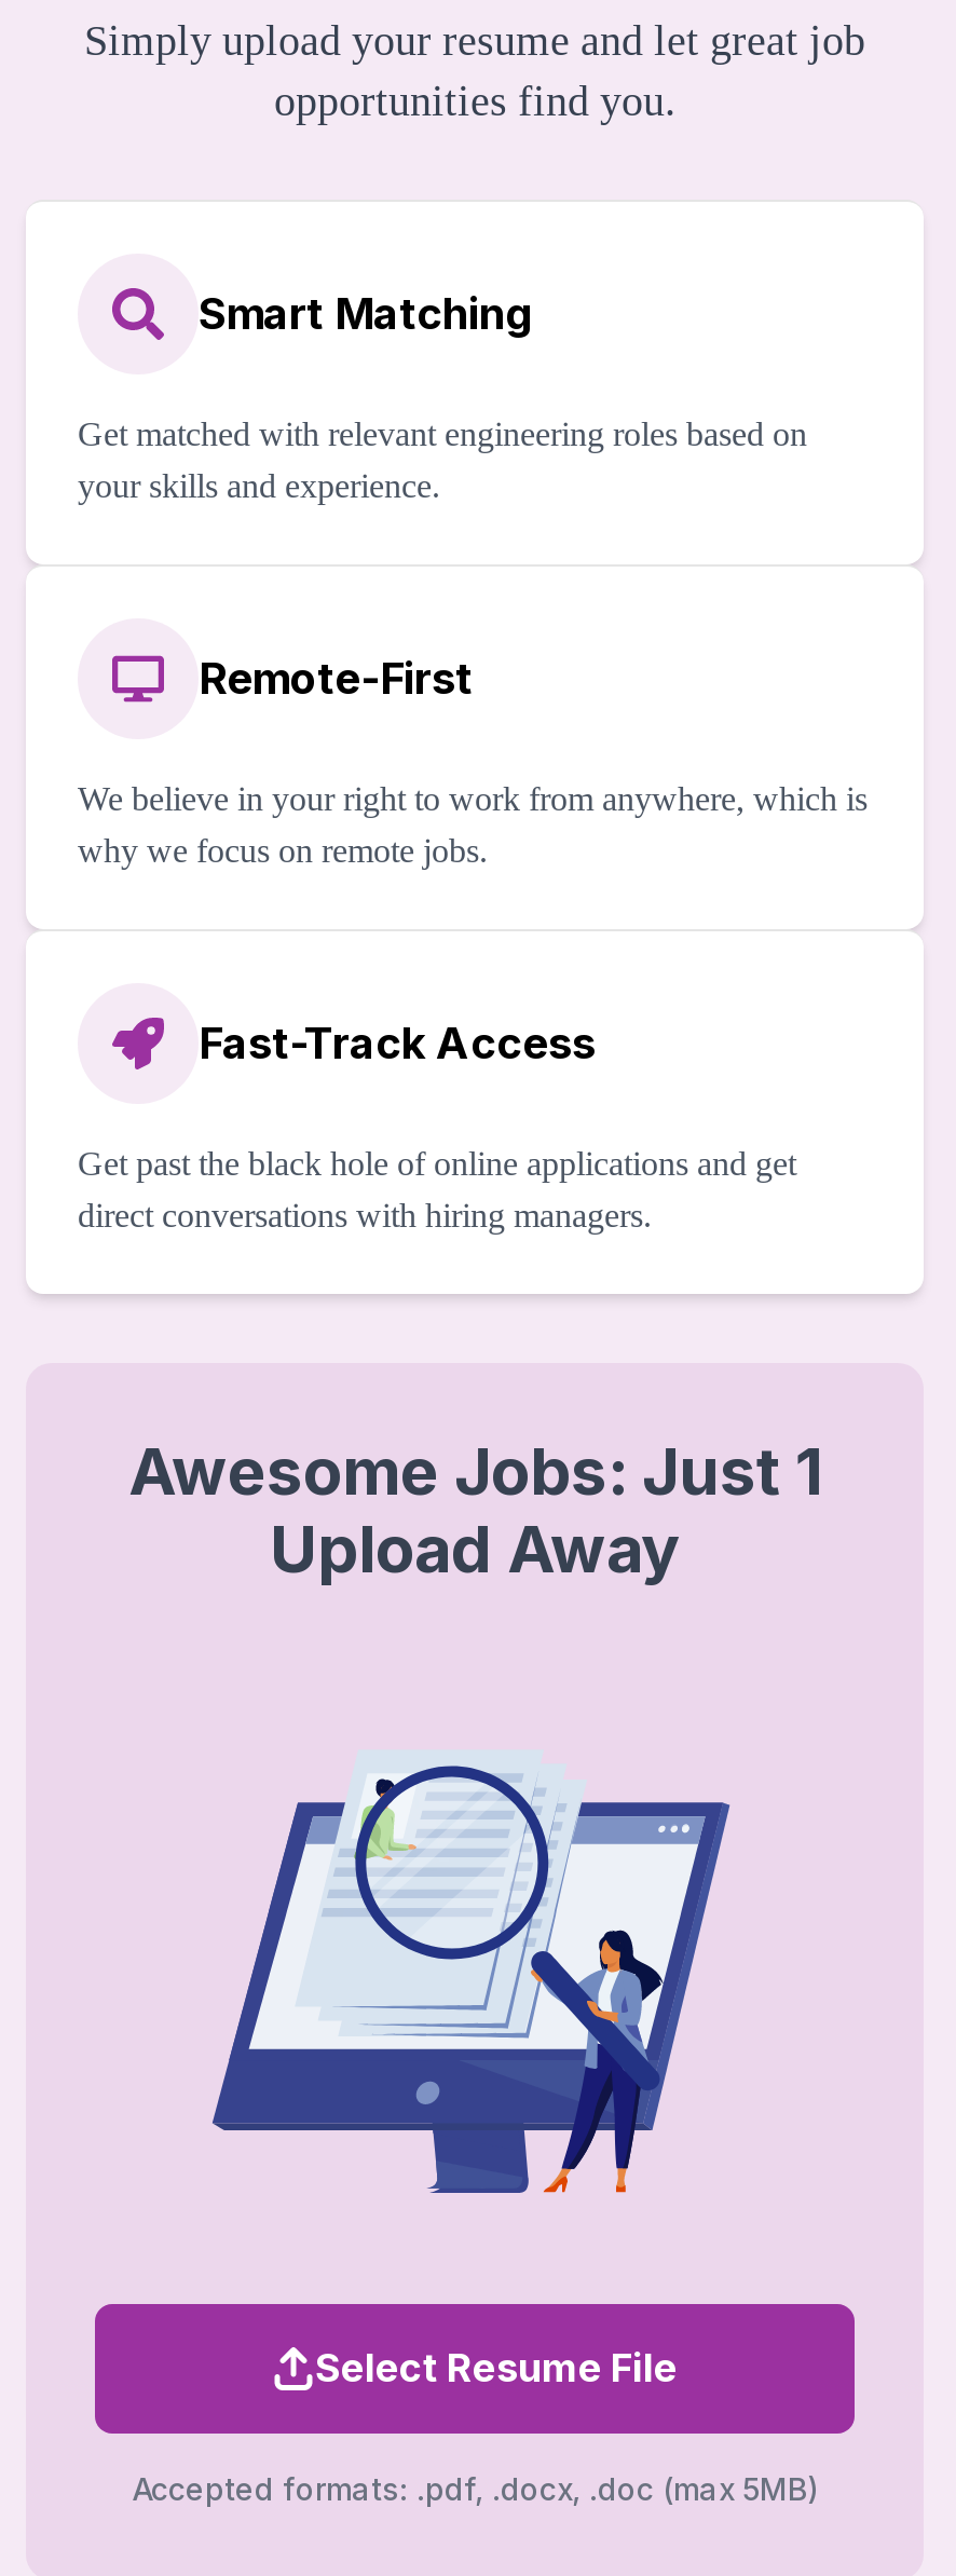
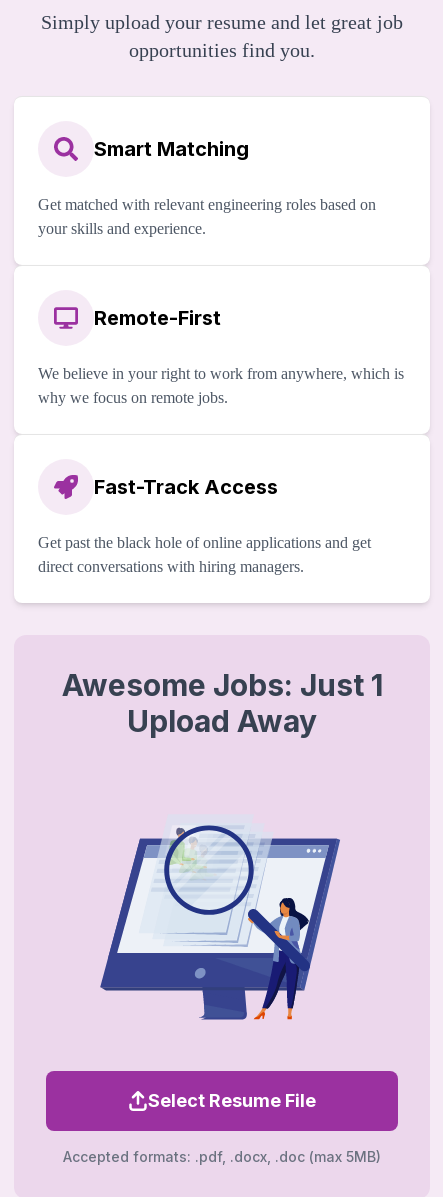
- [image]
+ [image]
